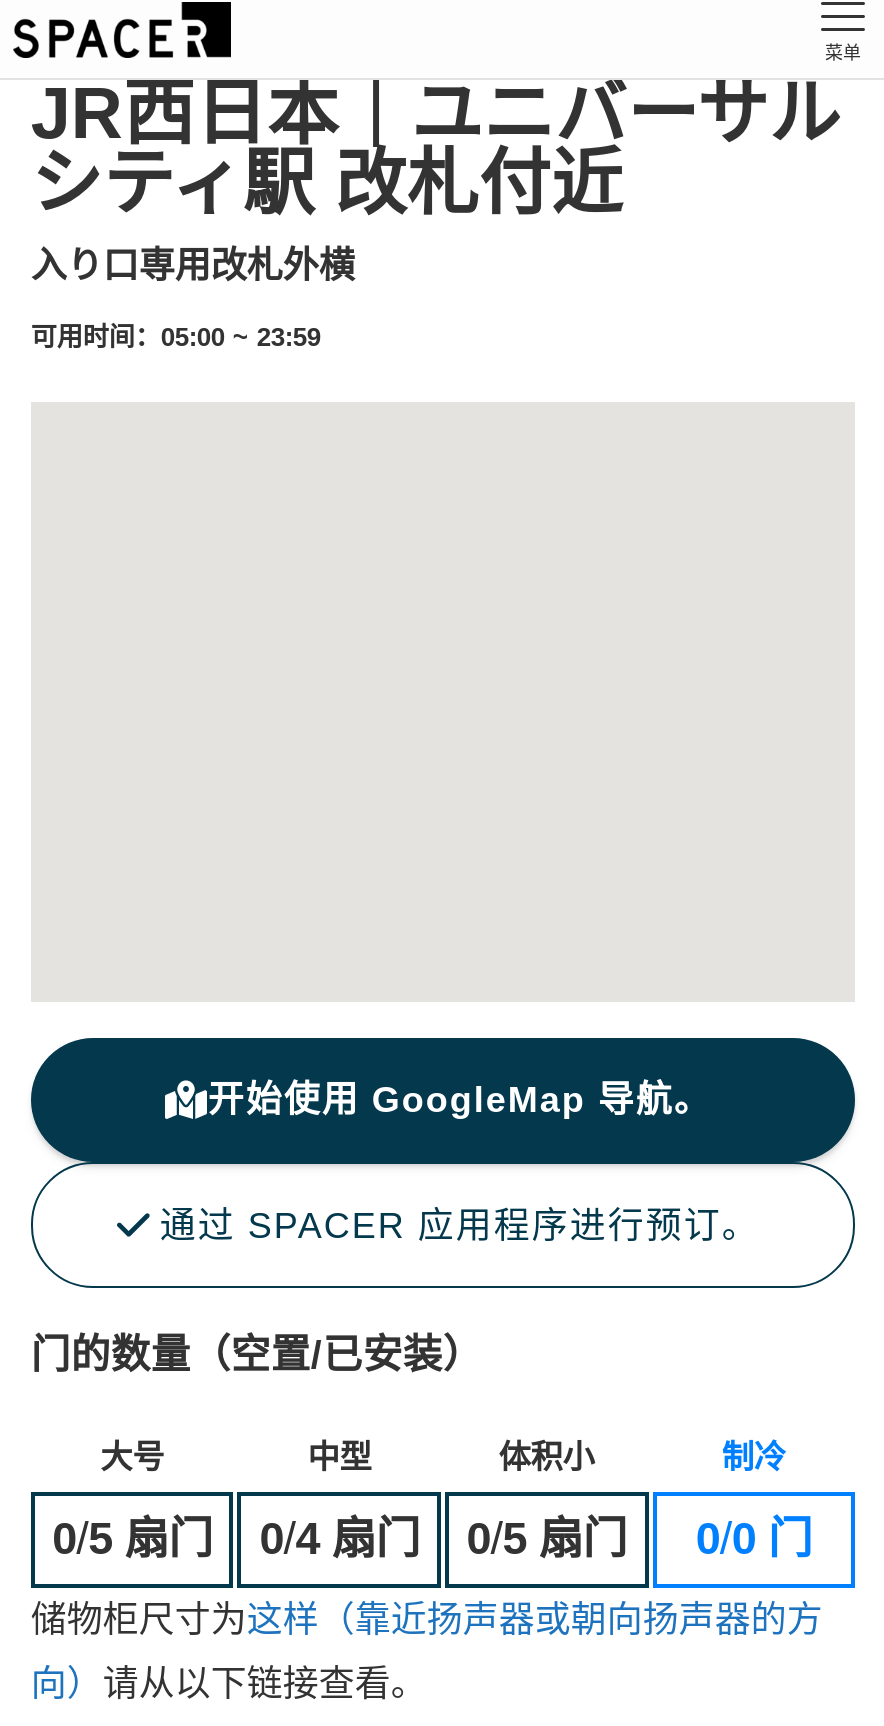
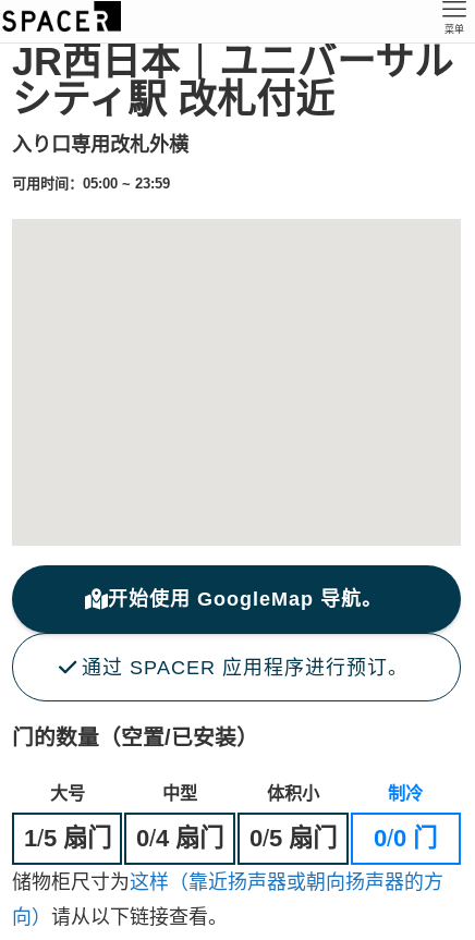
- 0/5 扇门 0/4 扇门 0/5 扇门 0/0 门
+ 1/5 扇门 0/4 扇门 0/5 扇门 0/0 门
